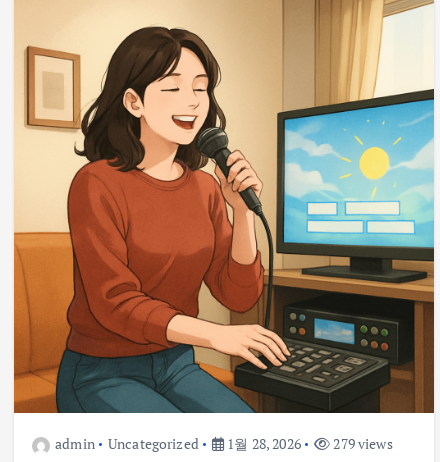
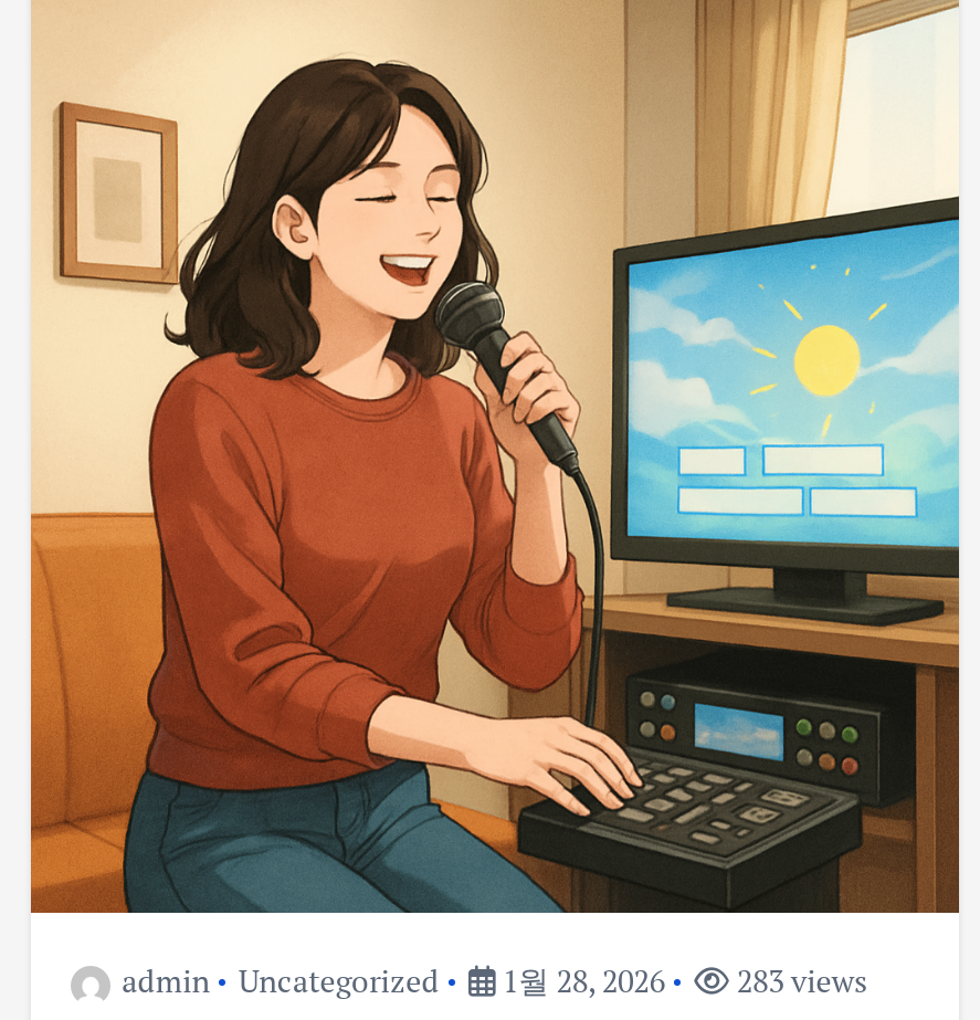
- 279 views
+ 283 views
